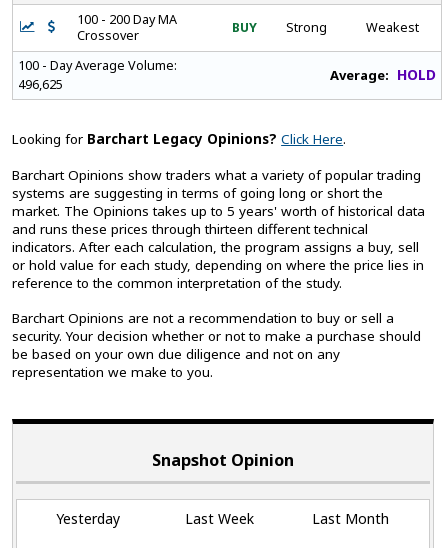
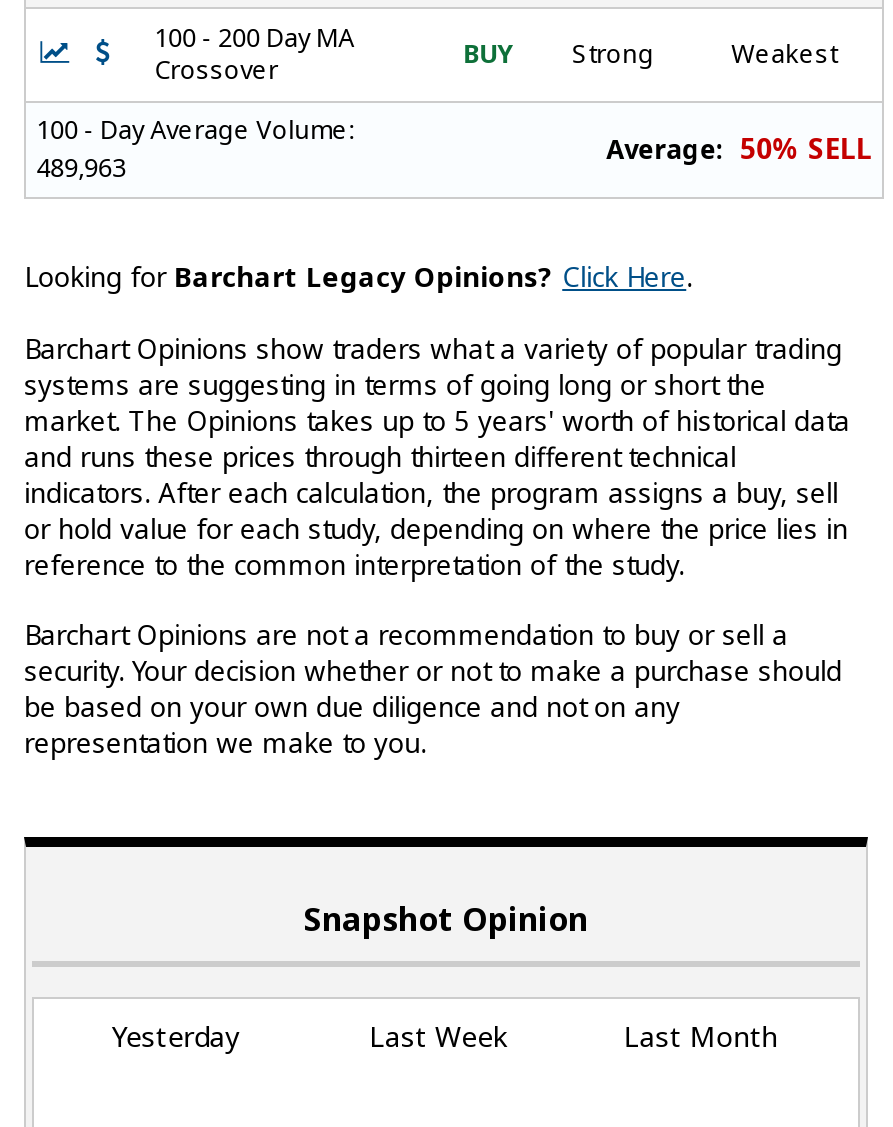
- Average: HOLD
+ Average: 50% SELL

- 496,625
+ 489,963
